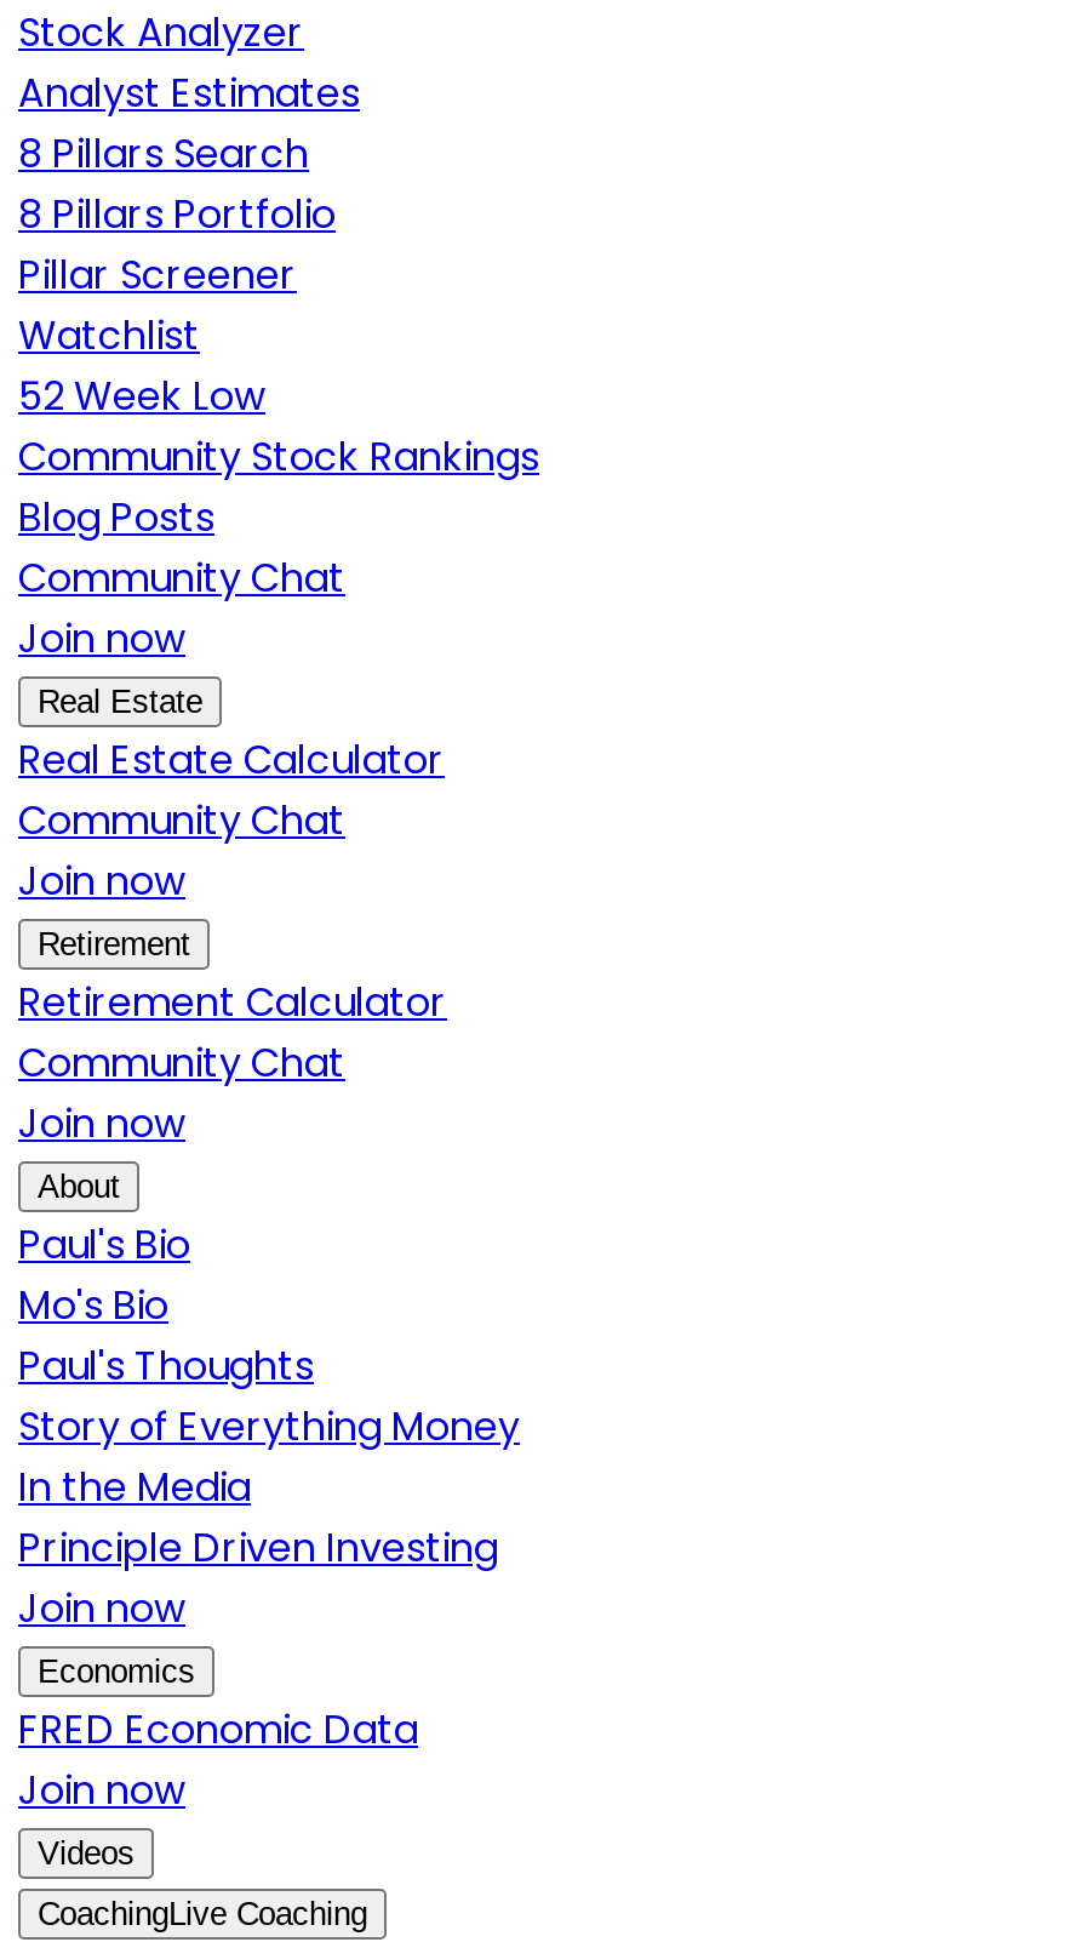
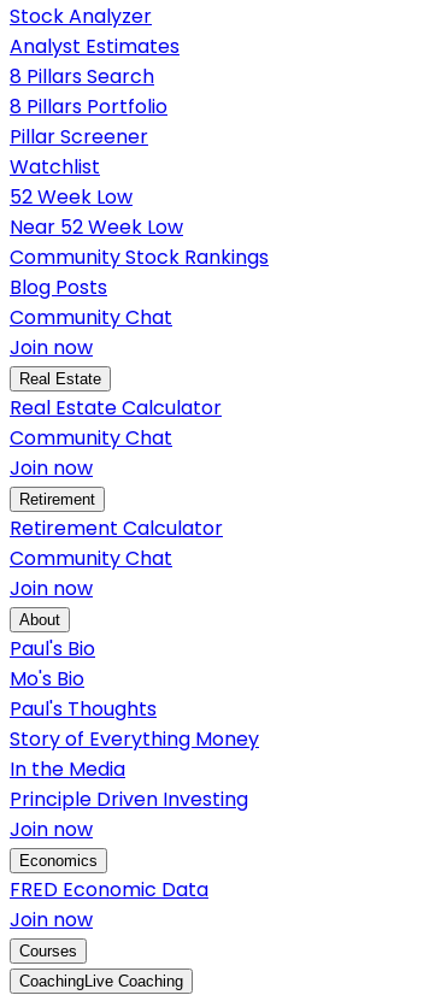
+ Near 52 Week Low

- Videos
+ Courses
